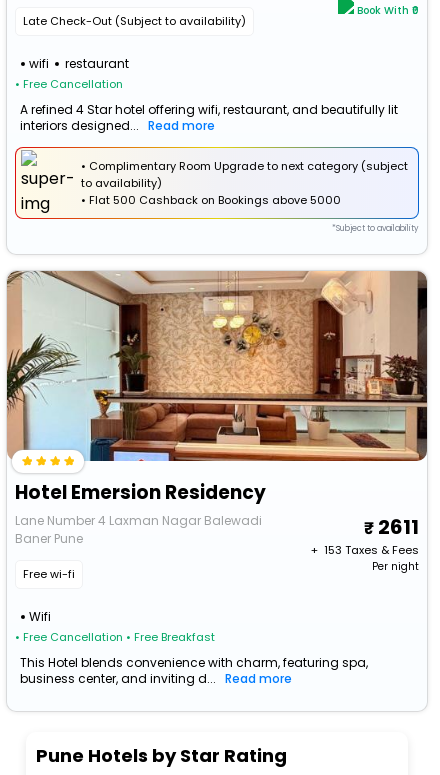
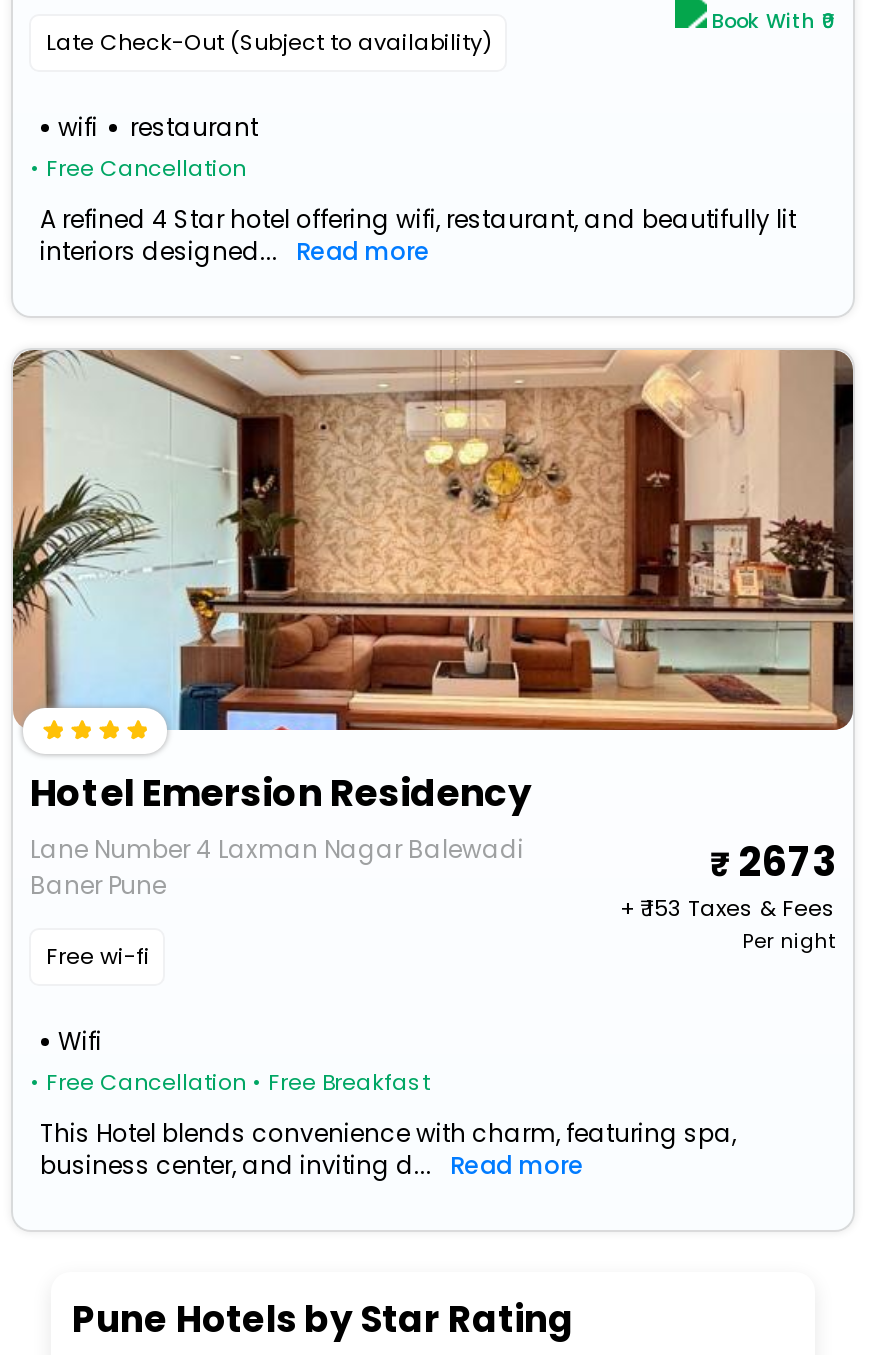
- [image]
- • Complimentary Room Upgrade to next category (subject
- to availability)
- • Flat ₹500 Cashback on Bookings above ₹5000
- *Subject to availability

- 2611
+ 2673
